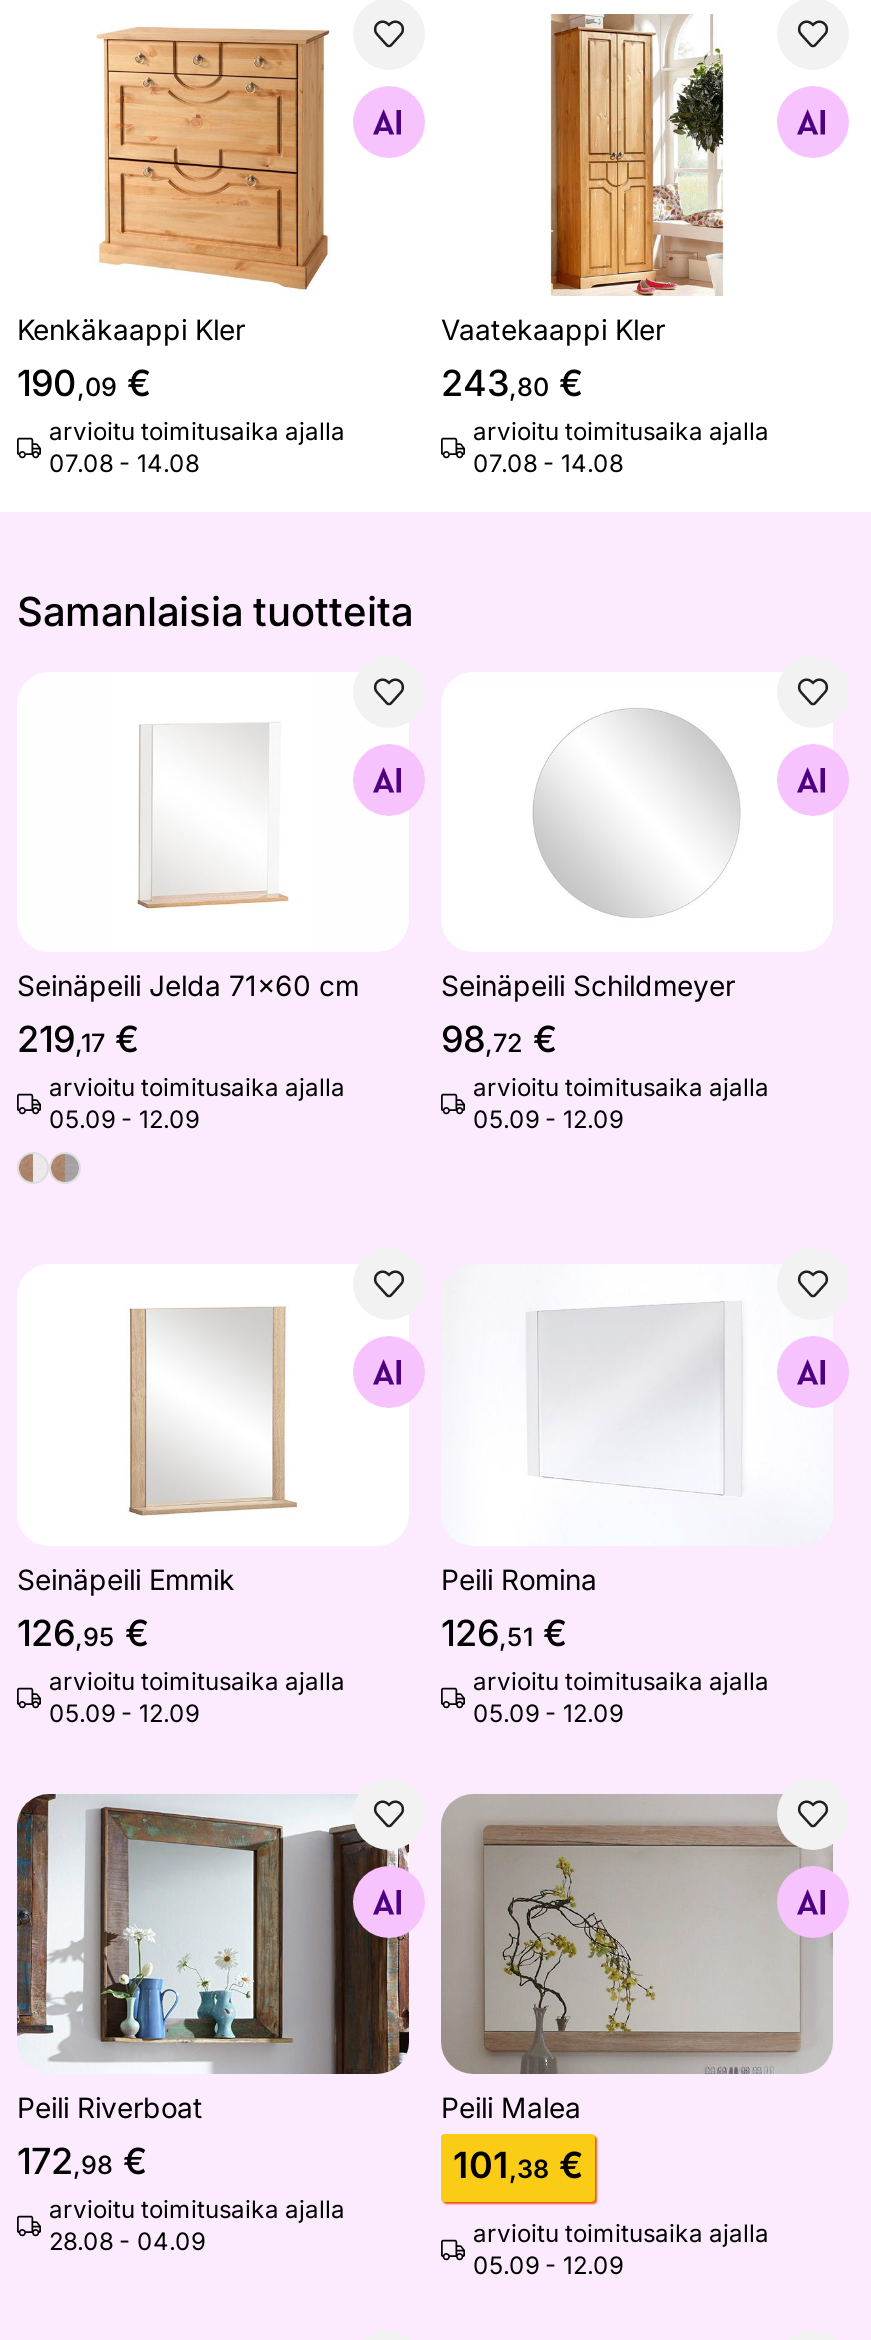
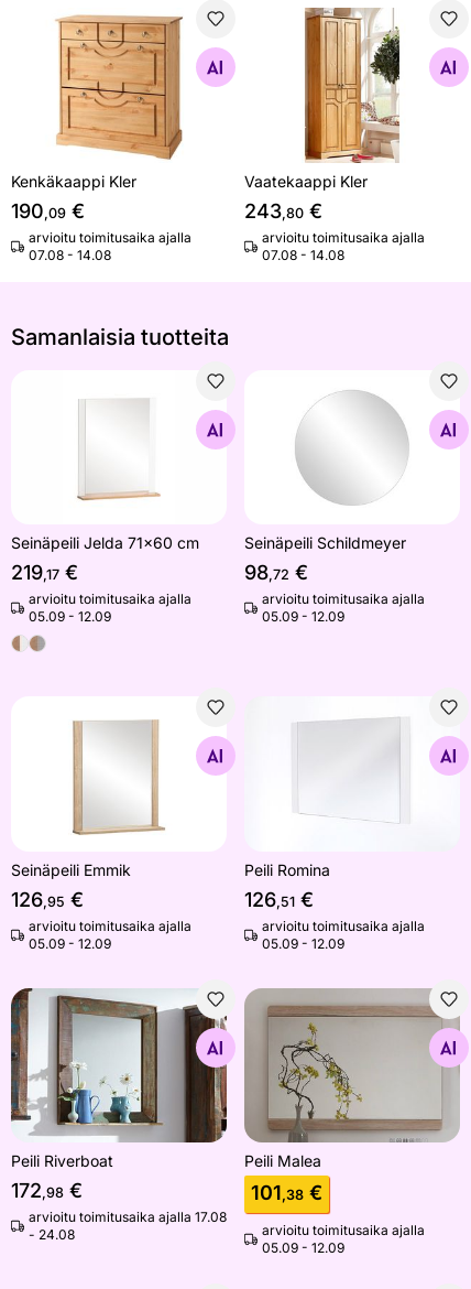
- arvioitu toimitusaika ajalla
- 28.08 - 04.09
+ arvioitu toimitusaika ajalla 17.08
+ - 24.08
